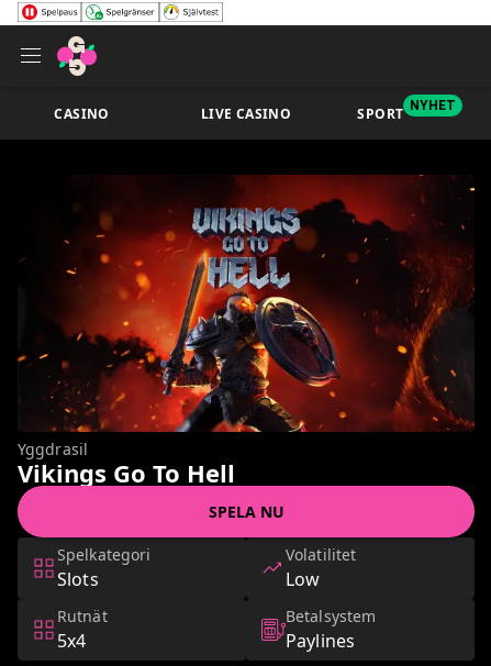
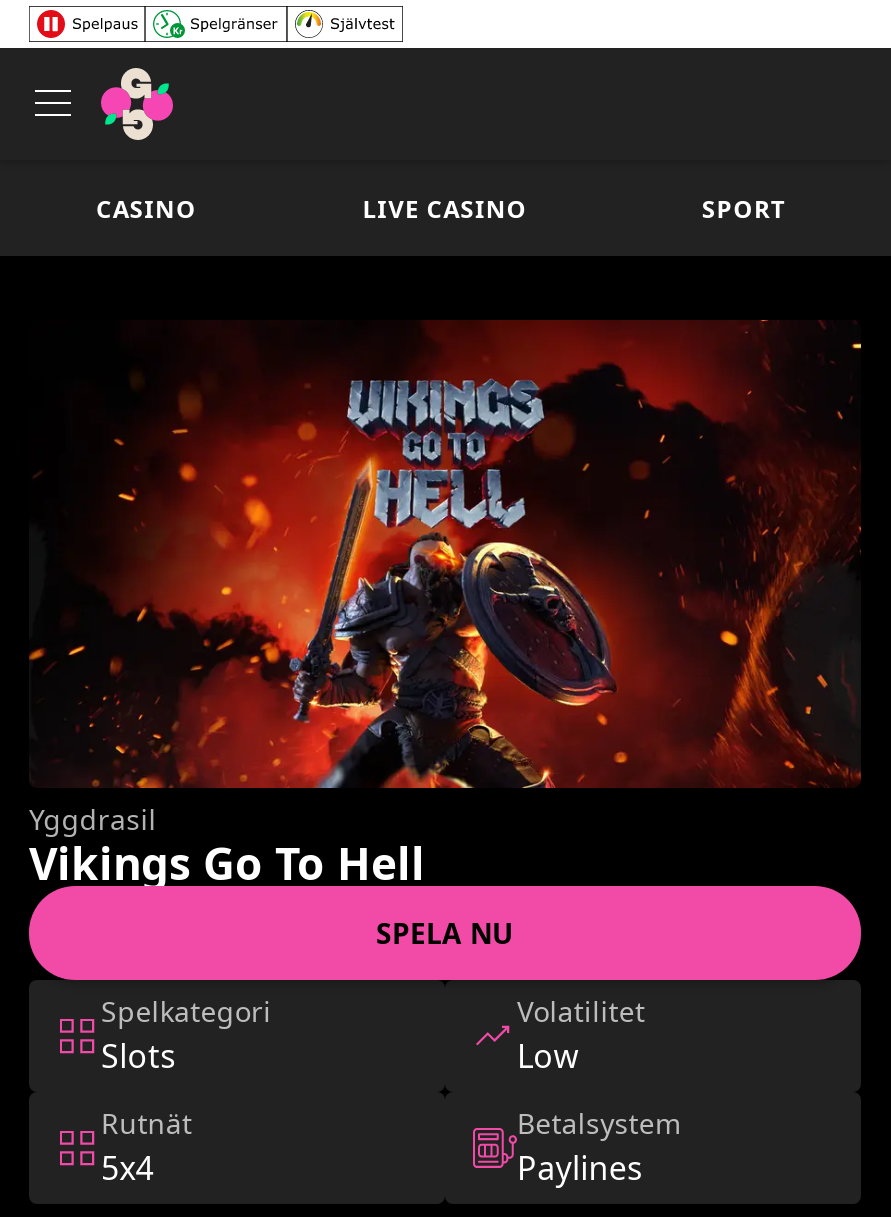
- SPORT NYHET
+ SPORT
